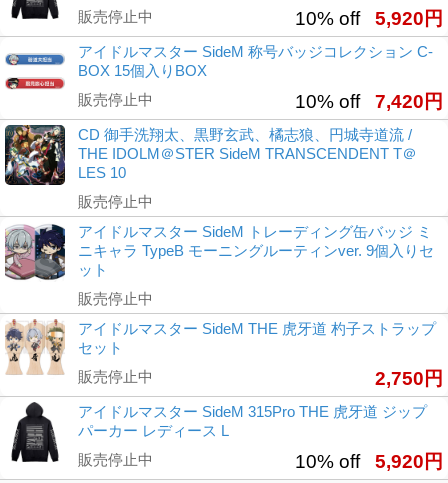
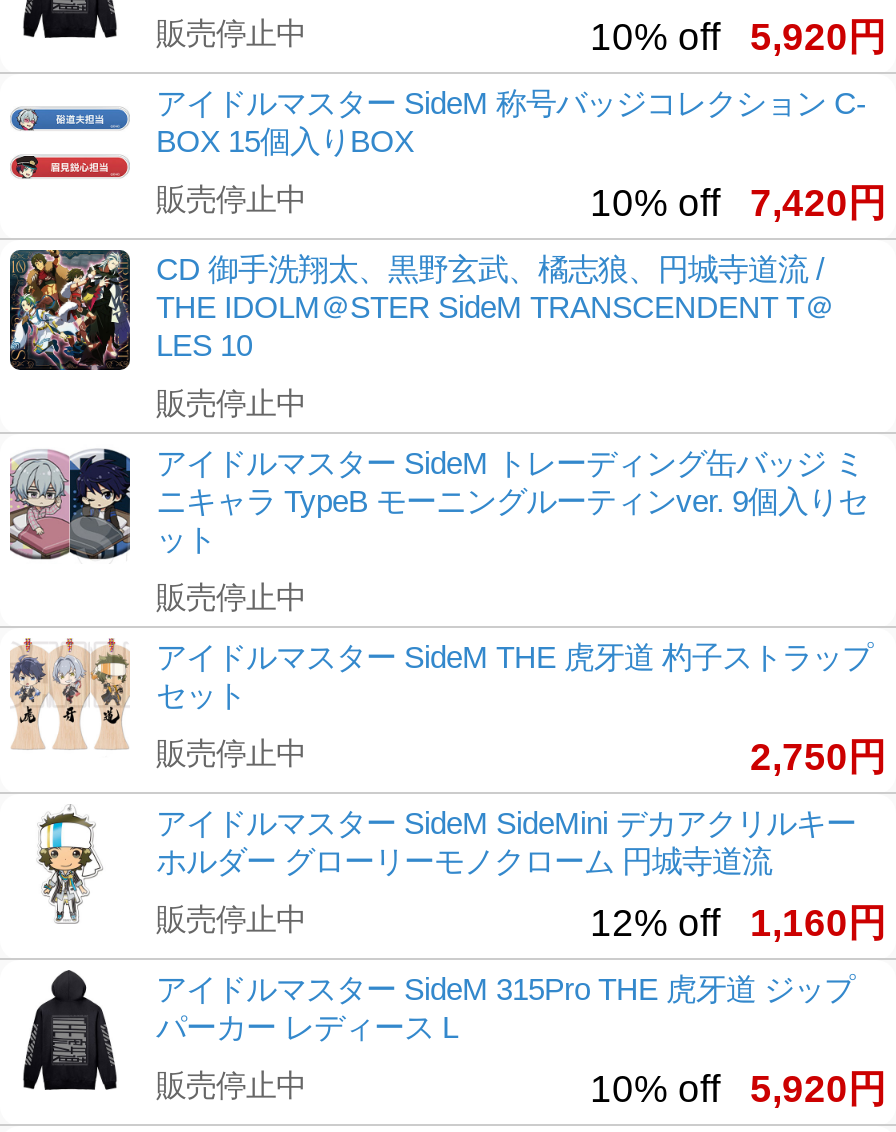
+ [image]
+ アイドルマスター SideM SideMini デカアクリルキー
+ ホルダー グローリーモノクローム 円城寺道流
+ 販売停止中
+ 12% off 1,160円
